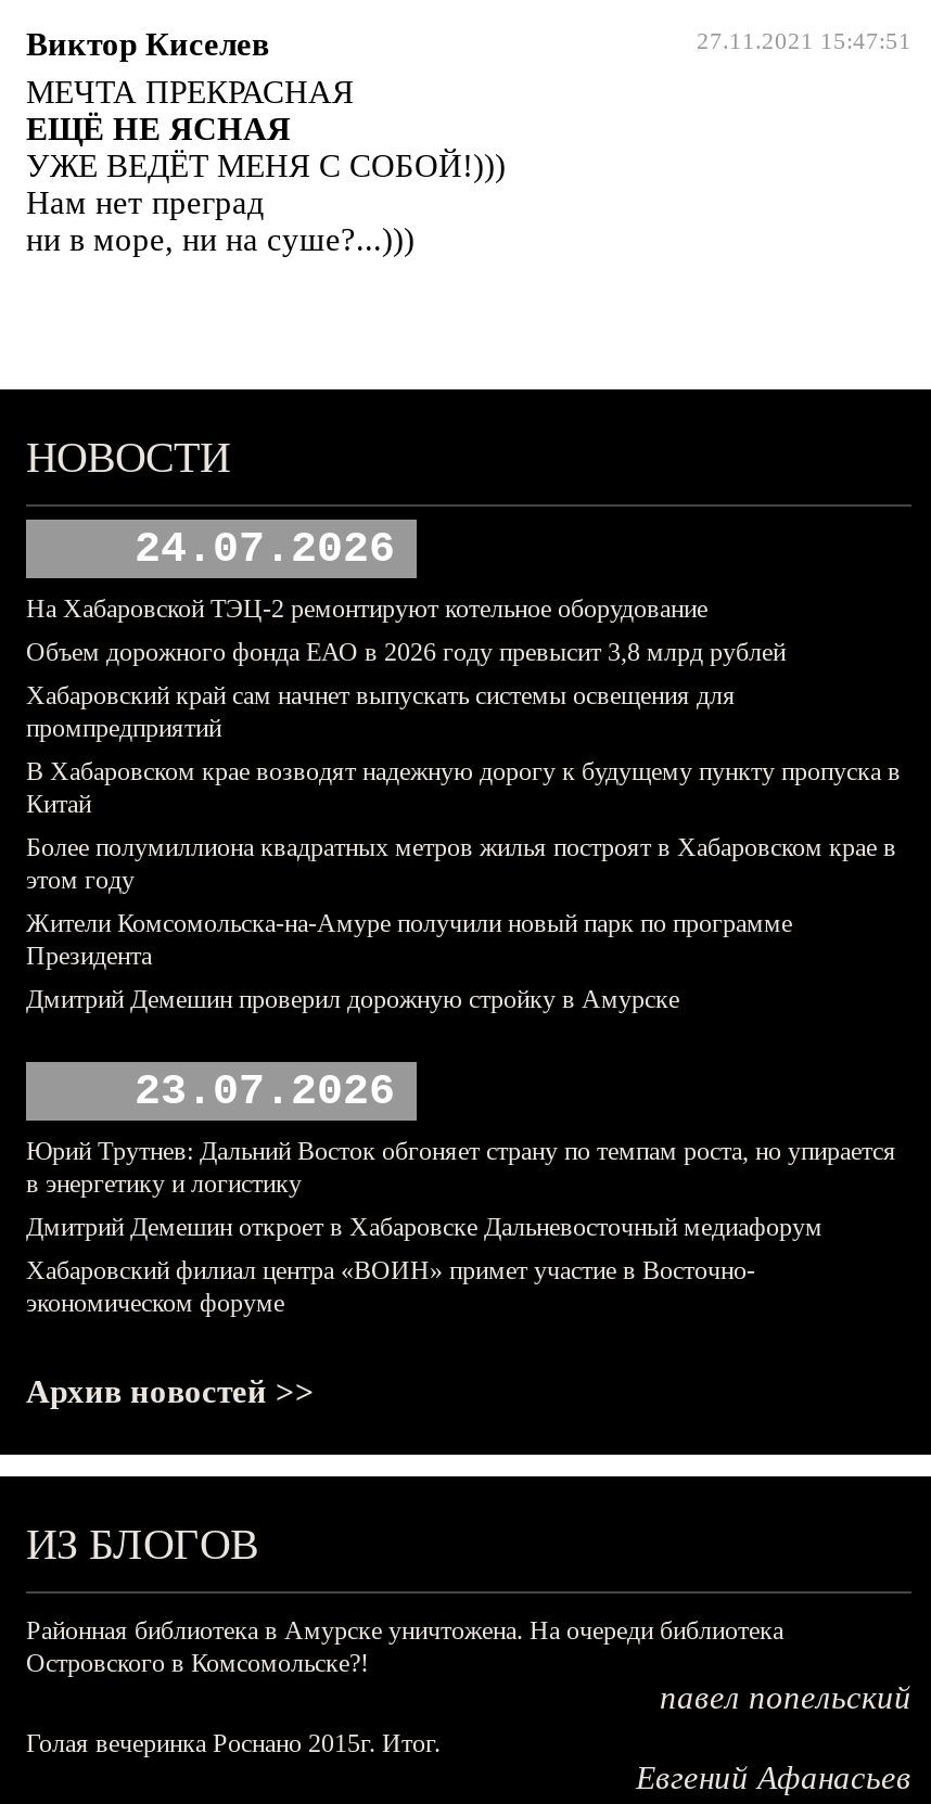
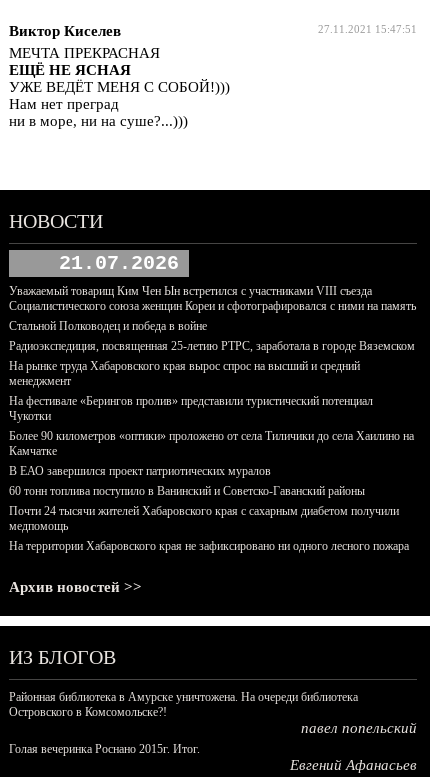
- 24.07.2026
- На Хабаровской ТЭЦ-2 ремонтируют котельное оборудование
- Объем дорожного фонда ЕАО в 2026 году превысит 3,8 млрд рублей
- Хабаровский край сам начнет выпускать системы освещения для
- промпредприятий
- В Хабаровском крае возводят надежную дорогу к будущему пункту пропуска в
- Китай
- Более полумиллиона квадратных метров жилья построят в Хабаровском крае в
- этом году
- Жители Комсомольска-на-Амуре получили новый парк по программе
- Президента
- Дмитрий Демешин проверил дорожную стройку в Амурске
- 23.07.2026
- Юрий Трутнев: Дальний Восток обгоняет страну по темпам роста, но упирается
- в энергетику и логистику
- Дмитрий Демешин откроет в Хабаровске Дальневосточный медиафорум
- Хабаровский филиал центра «ВОИН» примет участие в Восточно-
- экономическом форуме
+ 21.07.2026
+ Уважаемый товарищ Ким Чен Ын встретился с участниками VIII съезда
+ Социалистического союза женщин Кореи и сфотографировался с ними на память
+ Стальной Полководец и победа в войне
+ Радиоэкспедиция, посвященная 25-летию РТРС, заработала в городе Вяземском
+ На рынке труда Хабаровского края вырос спрос на высший и средний
+ менеджмент
+ На фестивале «Берингов пролив» представили туристический потенциал
+ Чукотки
+ Более 90 километров «оптики» проложено от села Тиличики до села Хаилино на
+ Камчатке
+ В ЕАО завершился проект патриотических муралов
+ 60 тонн топлива поступило в Ванинский и Советско-Гаванский районы
+ Почти 24 тысячи жителей Хабаровского края с сахарным диабетом получили
+ медпомощь
+ На территории Хабаровского края не зафиксировано ни одного лесного пожара
